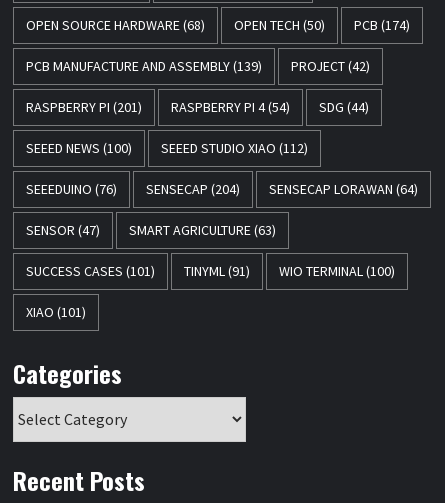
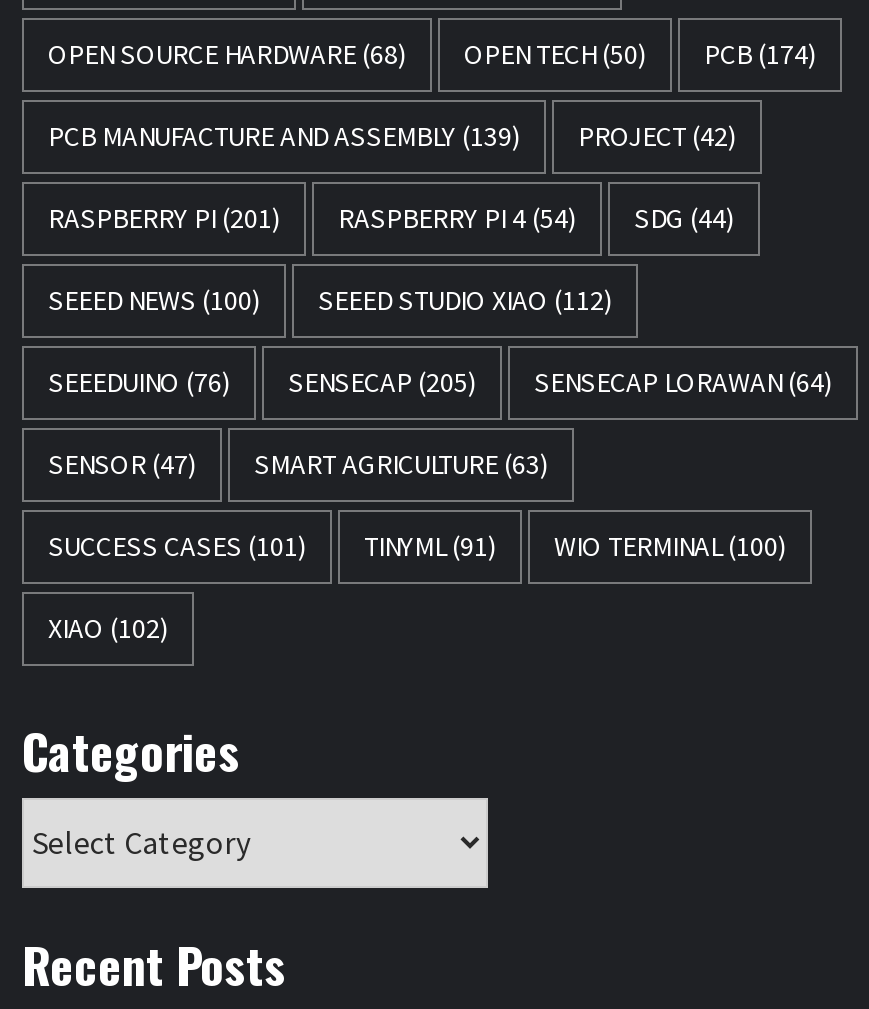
- SEEEDUINO (76) SENSECAP (204) SENSECAP LORAWAN (64)
+ SEEEDUINO (76) SENSECAP (205) SENSECAP LORAWAN (64)

- XIAO (101)
+ XIAO (102)
